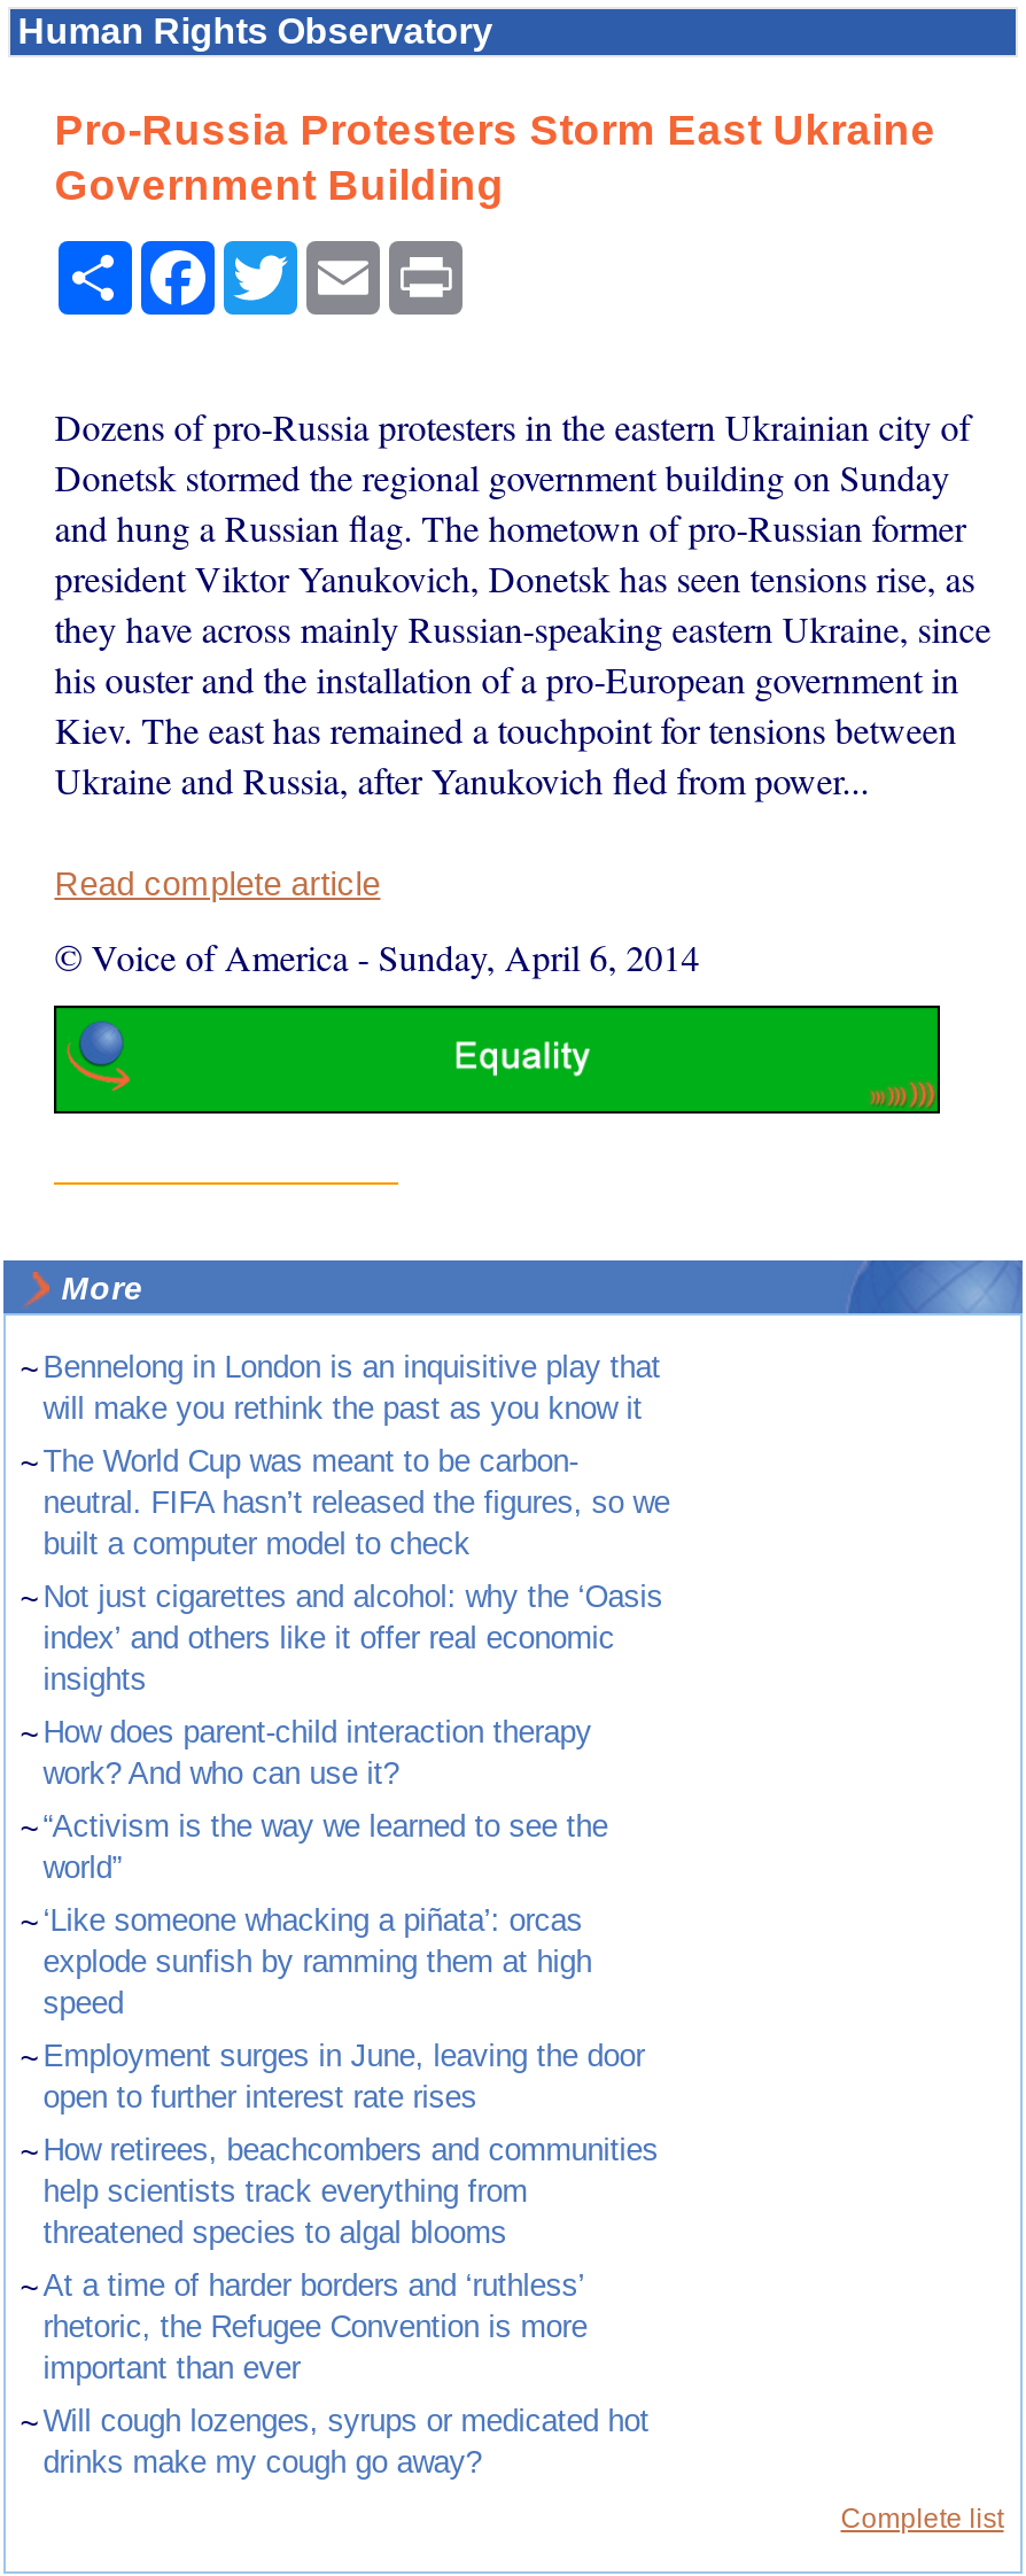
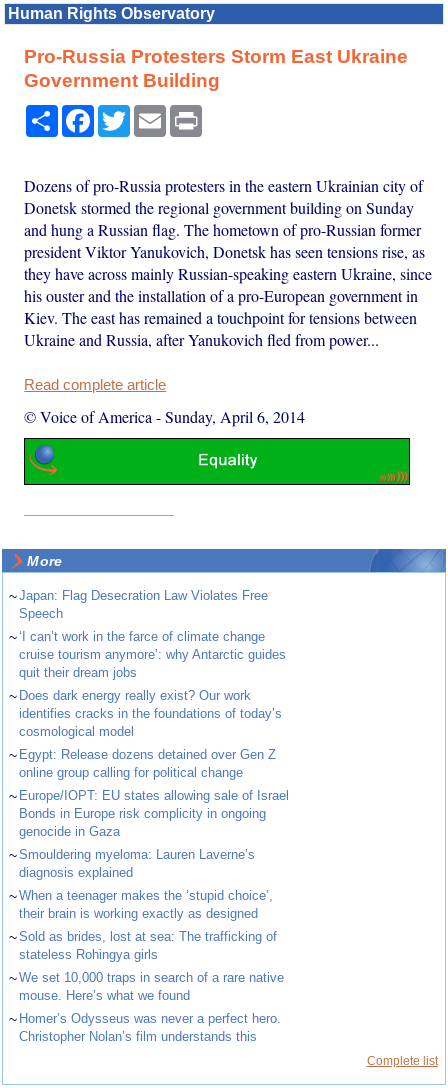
- ~ Bennelong in London is an inquisitive play that
- will make you rethink the past as you know it
+ ~ Japan: Flag Desecration Law Violates Free
+ Speech

- ~ The World Cup was meant to be carbon-
- neutral. FIFA hasn’t released the figures, so we
- built a computer model to check
+ ~ ‘I can’t work in the farce of climate change
+ cruise tourism anymore’: why Antarctic guides
+ quit their dream jobs

- ~ Not just cigarettes and alcohol: why the ‘Oasis
- index’ and others like it offer real economic
- insights
+ ~ Does dark energy really exist? Our work
+ identifies cracks in the foundations of today’s
+ cosmological model

- ~ How does parent-child interaction therapy
- work? And who can use it?
+ ~ Egypt: Release dozens detained over Gen Z
+ online group calling for political change

- ~ “Activism is the way we learned to see the
- world”
+ ~ Europe/IOPT: EU states allowing sale of Israel
+ Bonds in Europe risk complicity in ongoing
+ genocide in Gaza

- ~ ‘Like someone whacking a piñata’: orcas
- explode sunfish by ramming them at high
- speed
+ ~ Smouldering myeloma: Lauren Laverne’s
+ diagnosis explained

- ~ Employment surges in June, leaving the door
- open to further interest rate rises
+ ~ When a teenager makes the ‘stupid choice’,
+ their brain is working exactly as designed

- ~ How retirees, beachcombers and communities
- help scientists track everything from
- threatened species to algal blooms
+ ~ Sold as brides, lost at sea: The trafficking of
+ stateless Rohingya girls

- ~ At a time of harder borders and ‘ruthless’
- rhetoric, the Refugee Convention is more
- important than ever
+ ~ We set 10,000 traps in search of a rare native
+ mouse. Here’s what we found

- ~ Will cough lozenges, syrups or medicated hot
- drinks make my cough go away?
+ ~ Homer’s Odysseus was never a perfect hero.
+ Christopher Nolan’s film understands this
